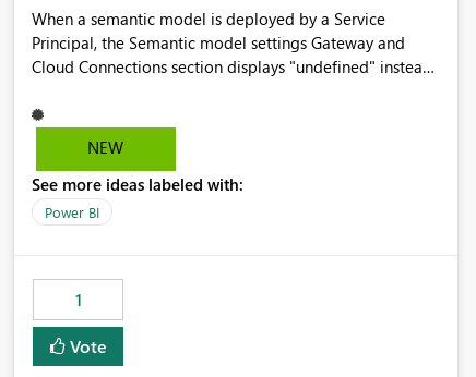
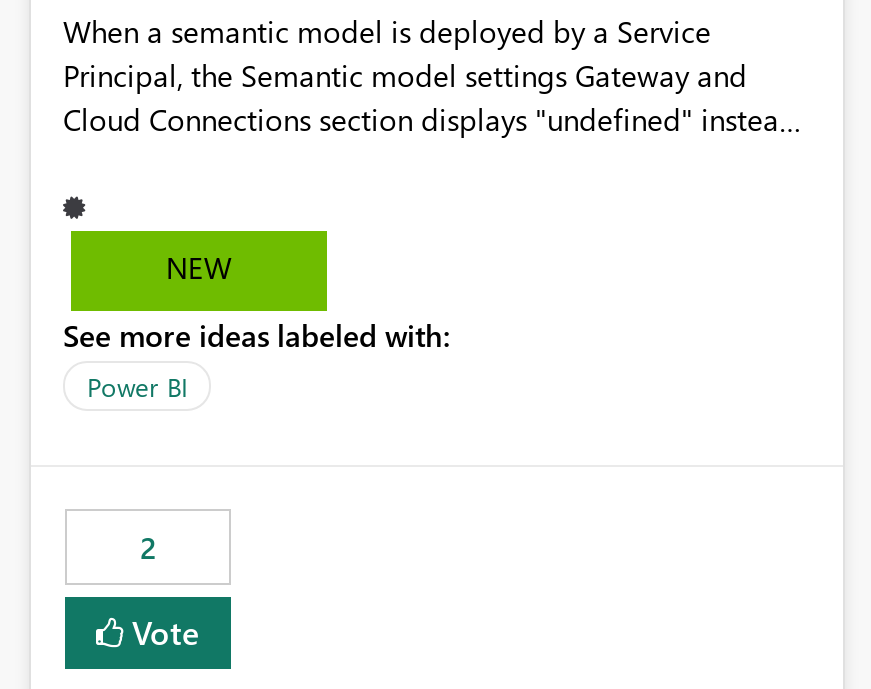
- 1
+ 2
